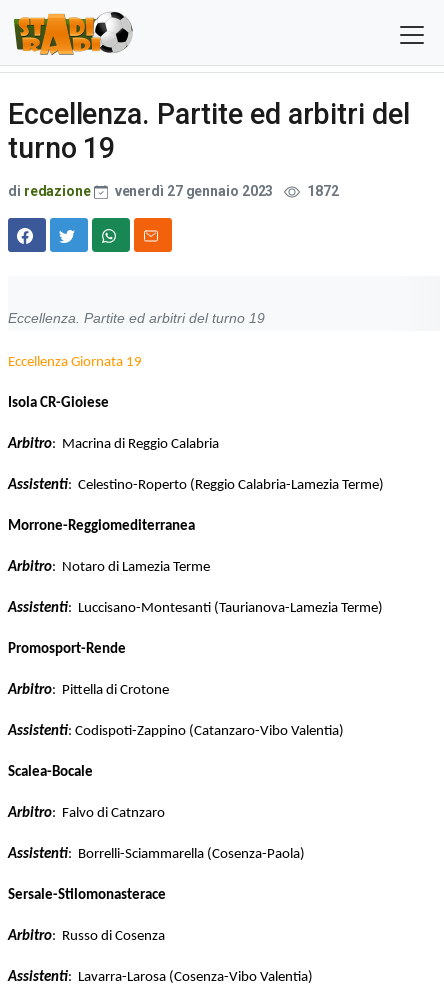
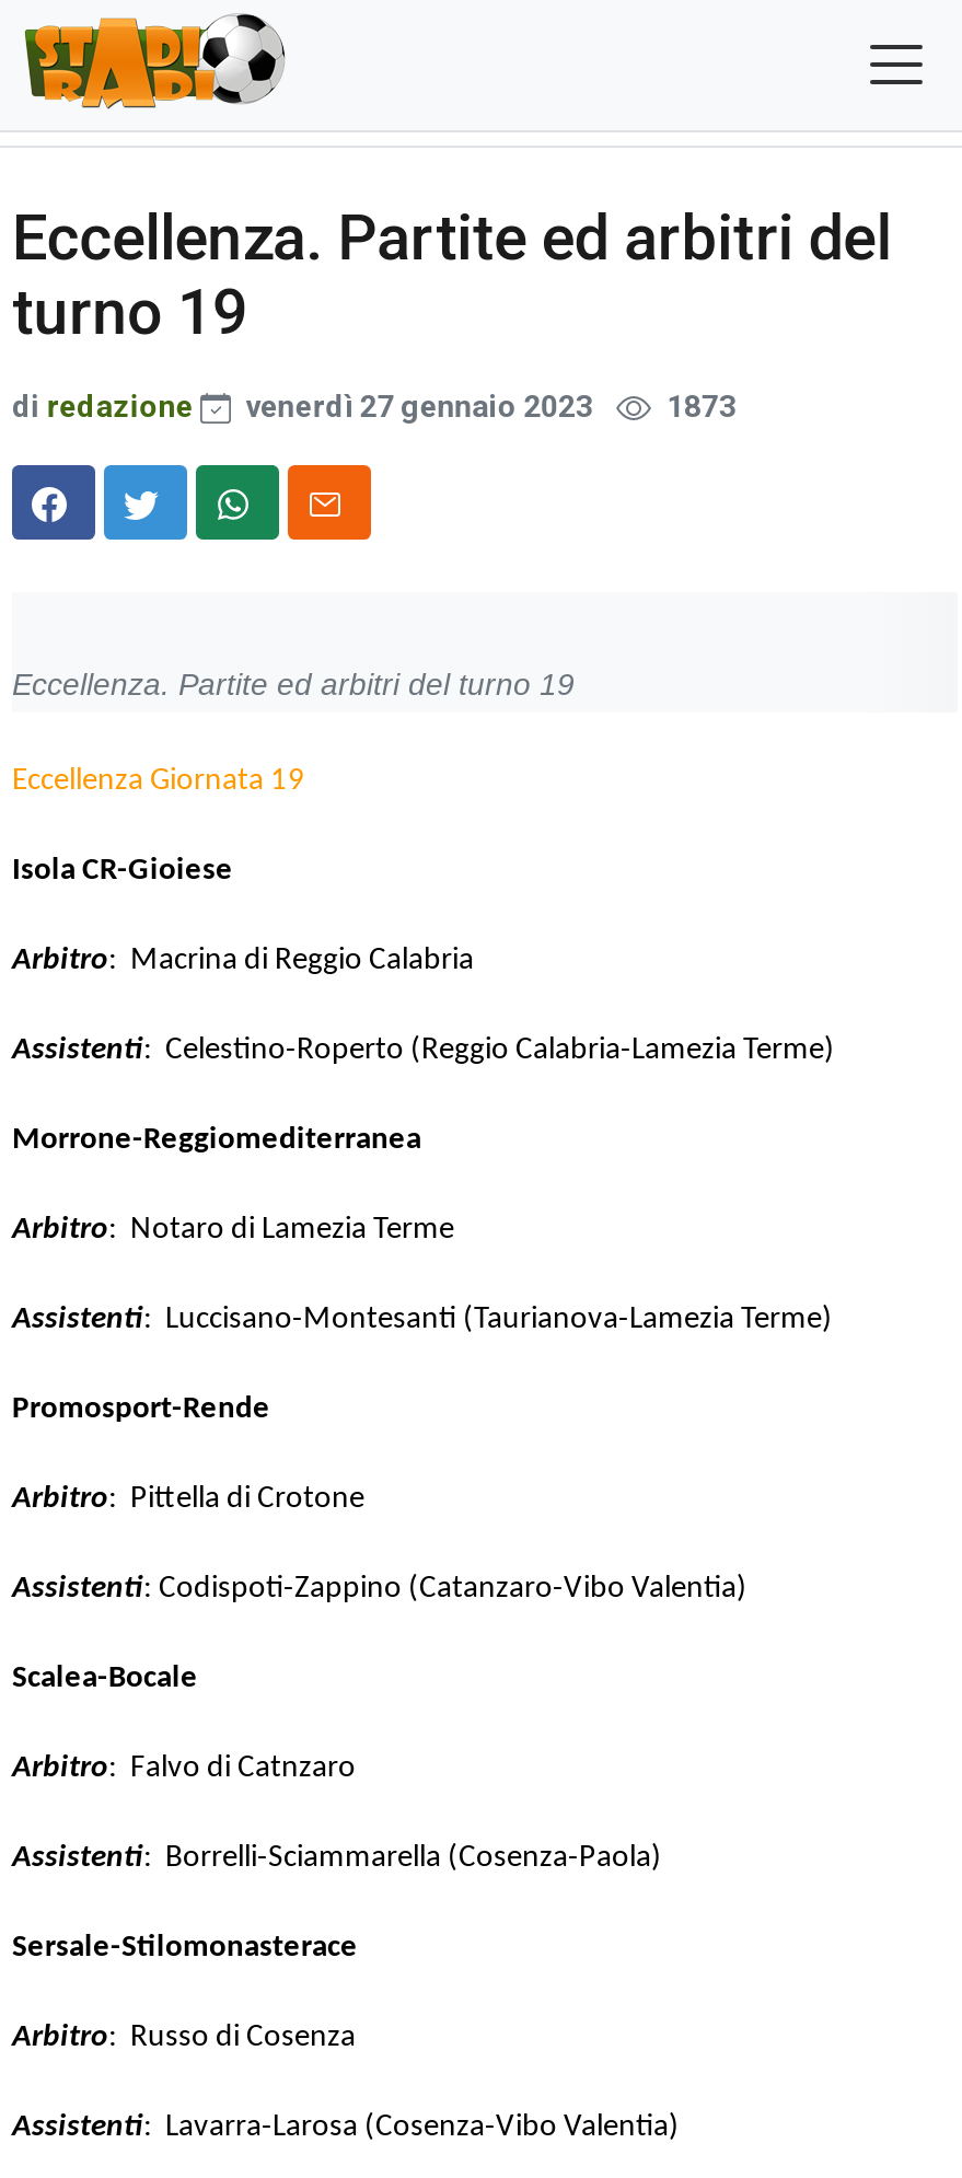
- di redazione venerdì 27 gennaio 2023 1872
+ di redazione venerdì 27 gennaio 2023 1873
